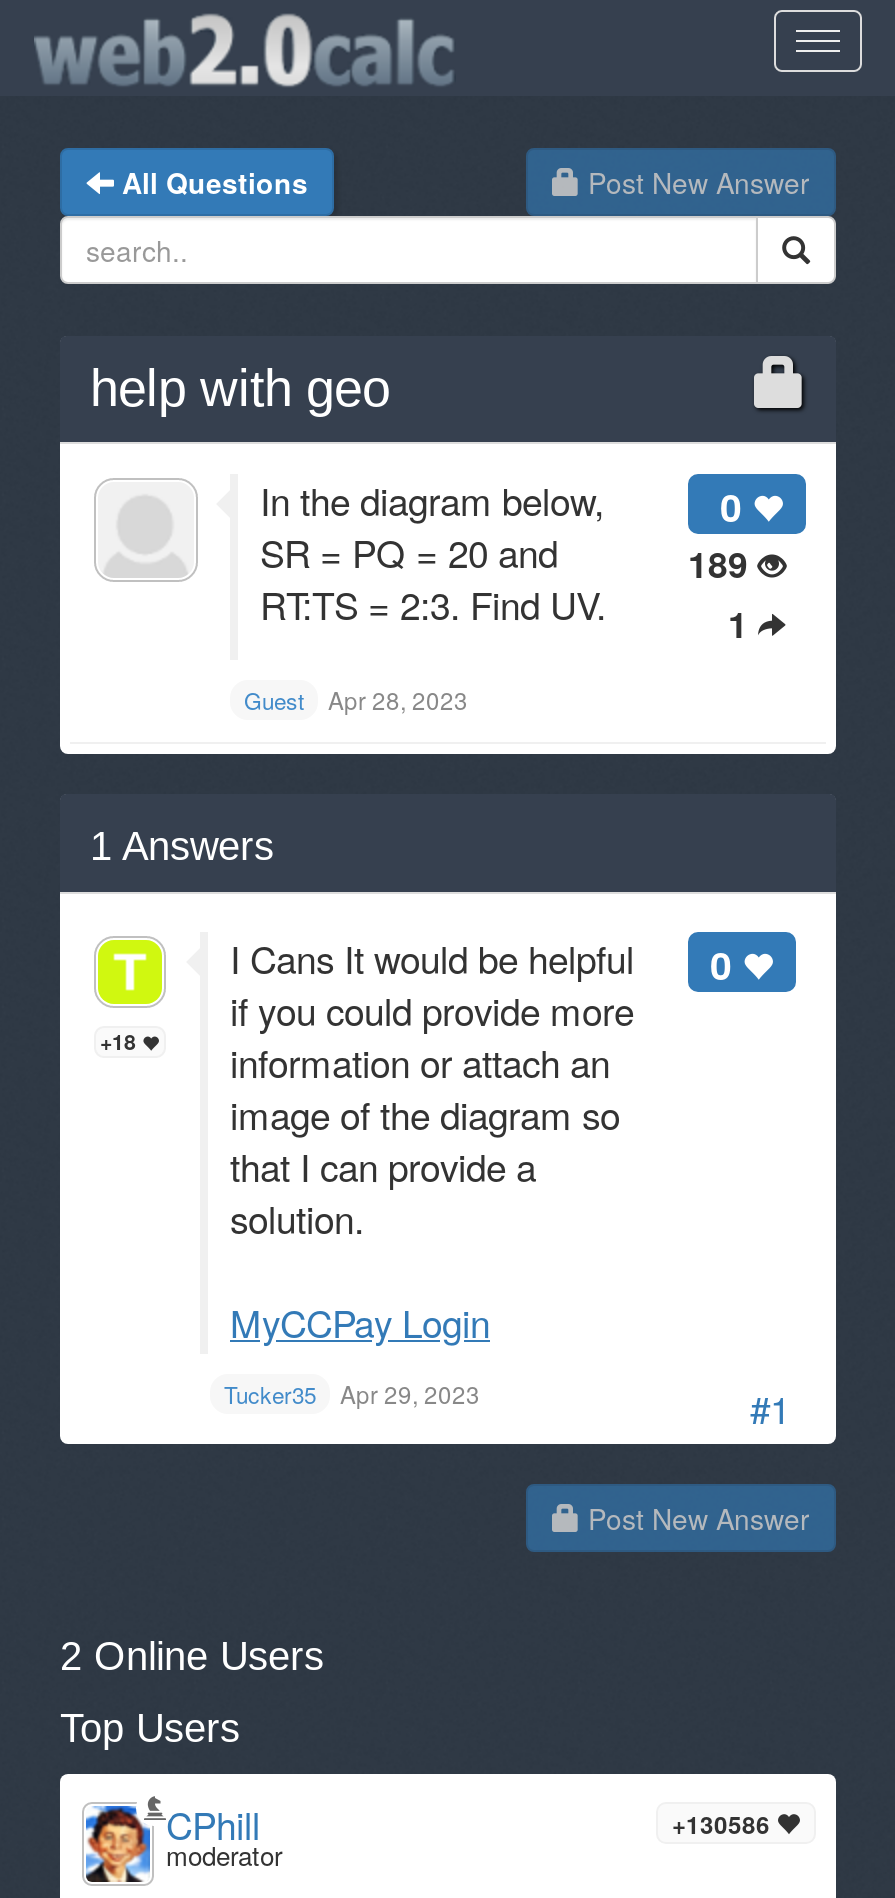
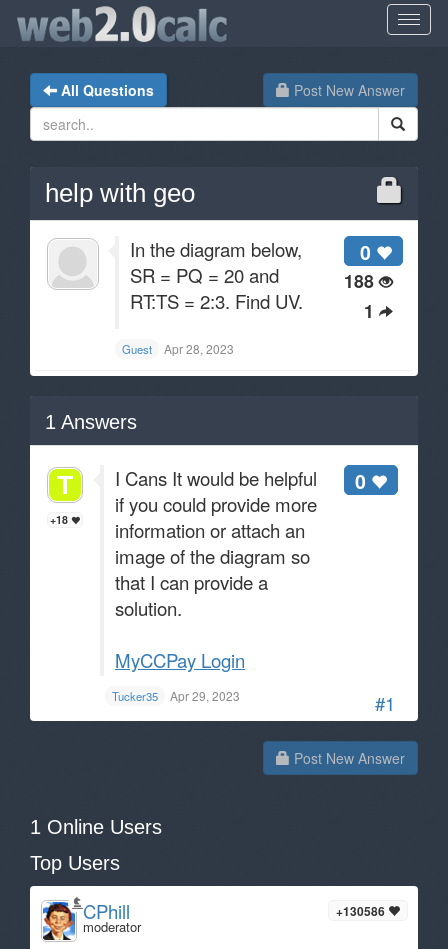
- 189
+ 188

- 2 Online Users
+ 1 Online Users
